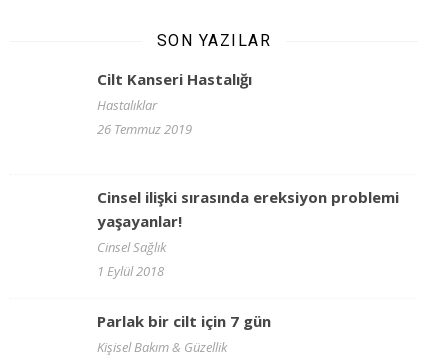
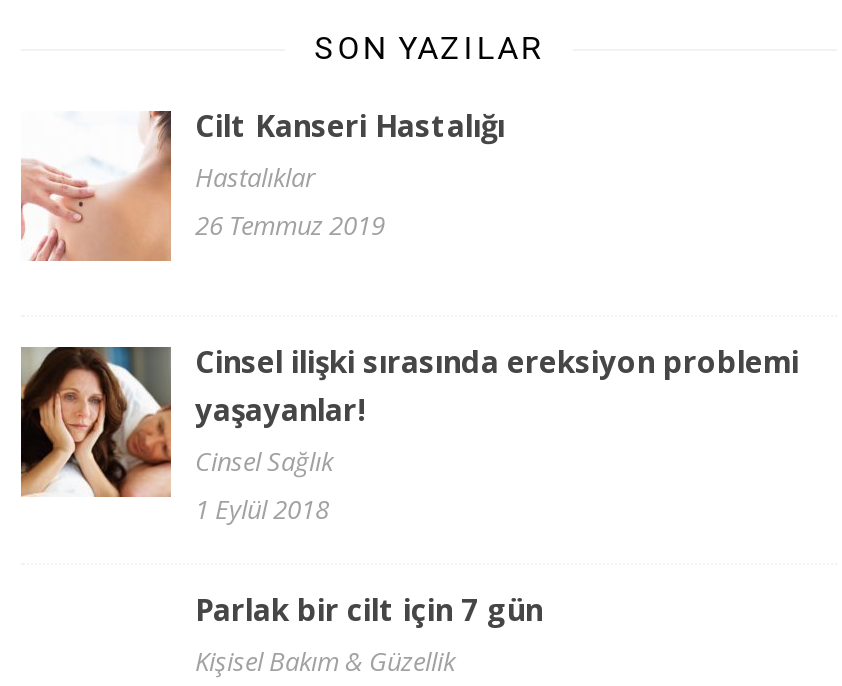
+ [image]

+ [image]
